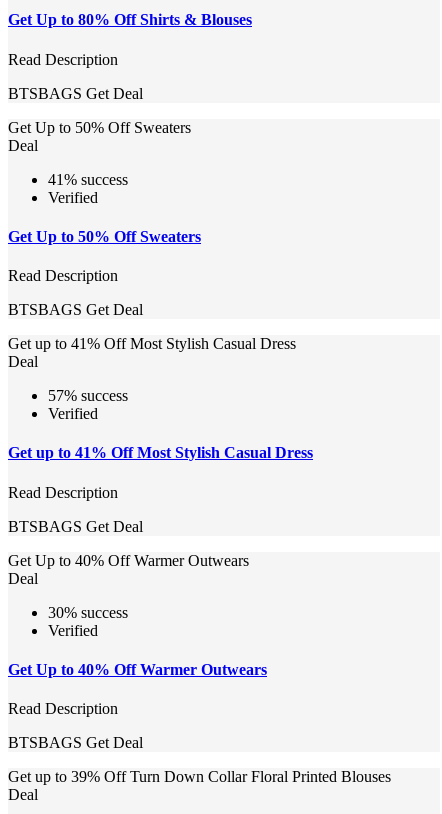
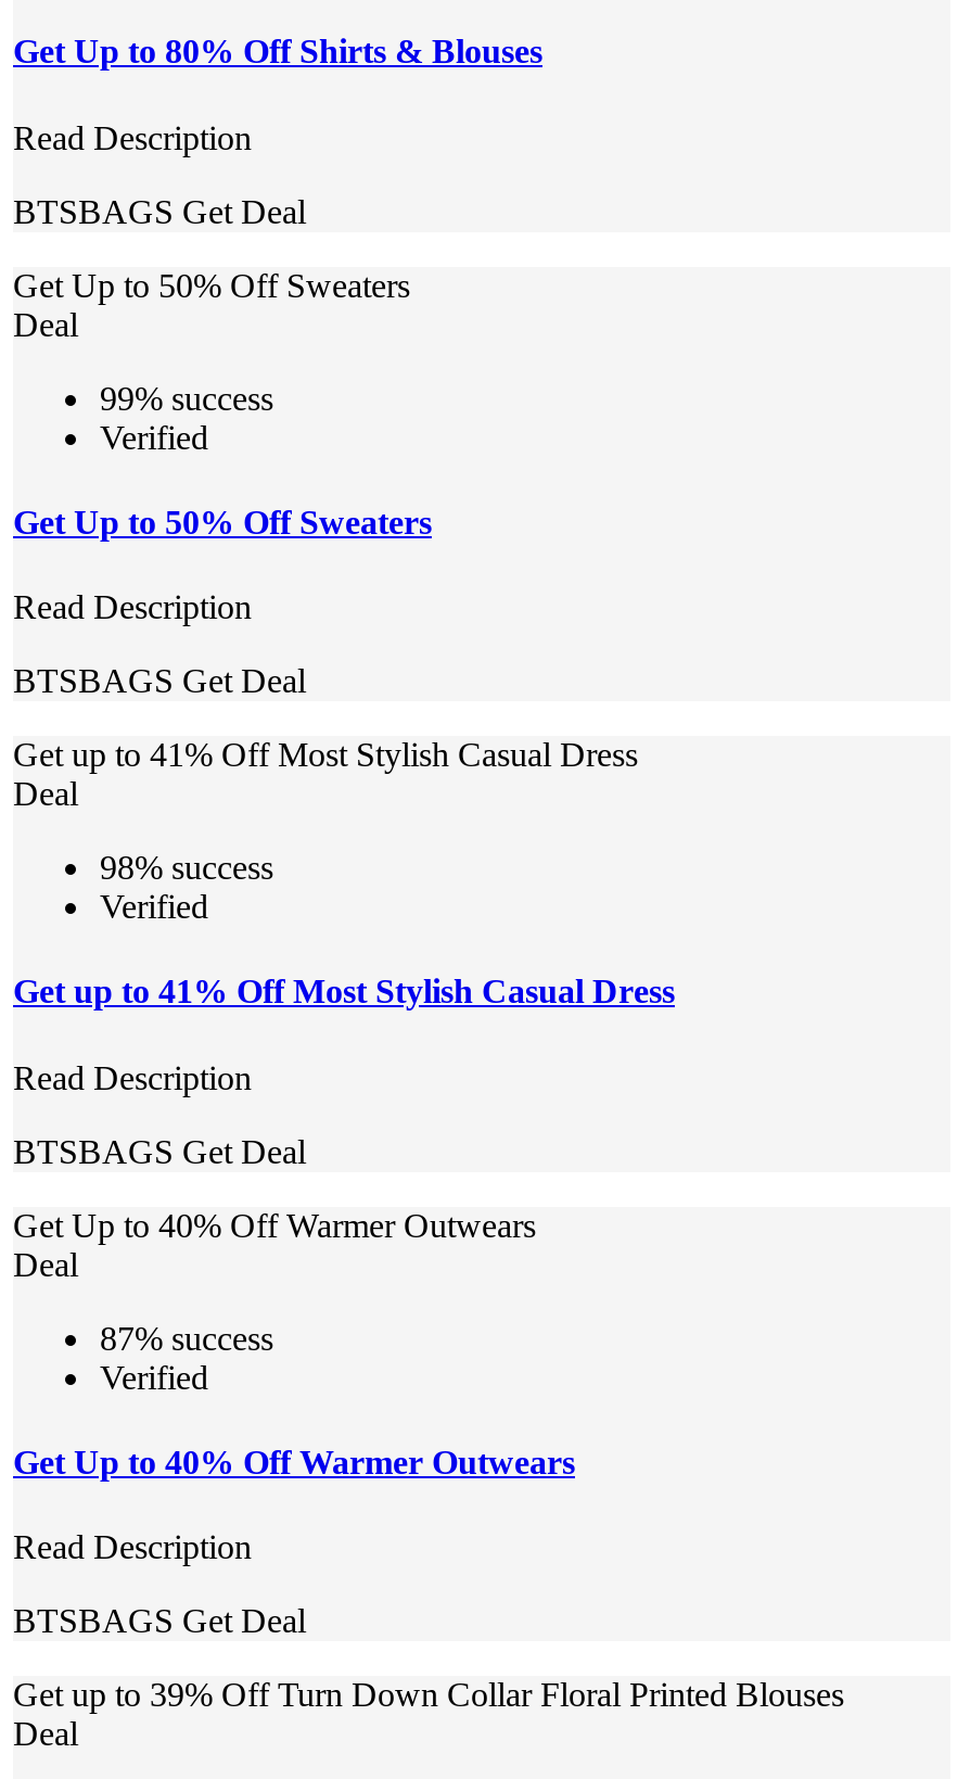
- 41% success
+ 99% success

- 57% success
+ 98% success

- 30% success
+ 87% success
